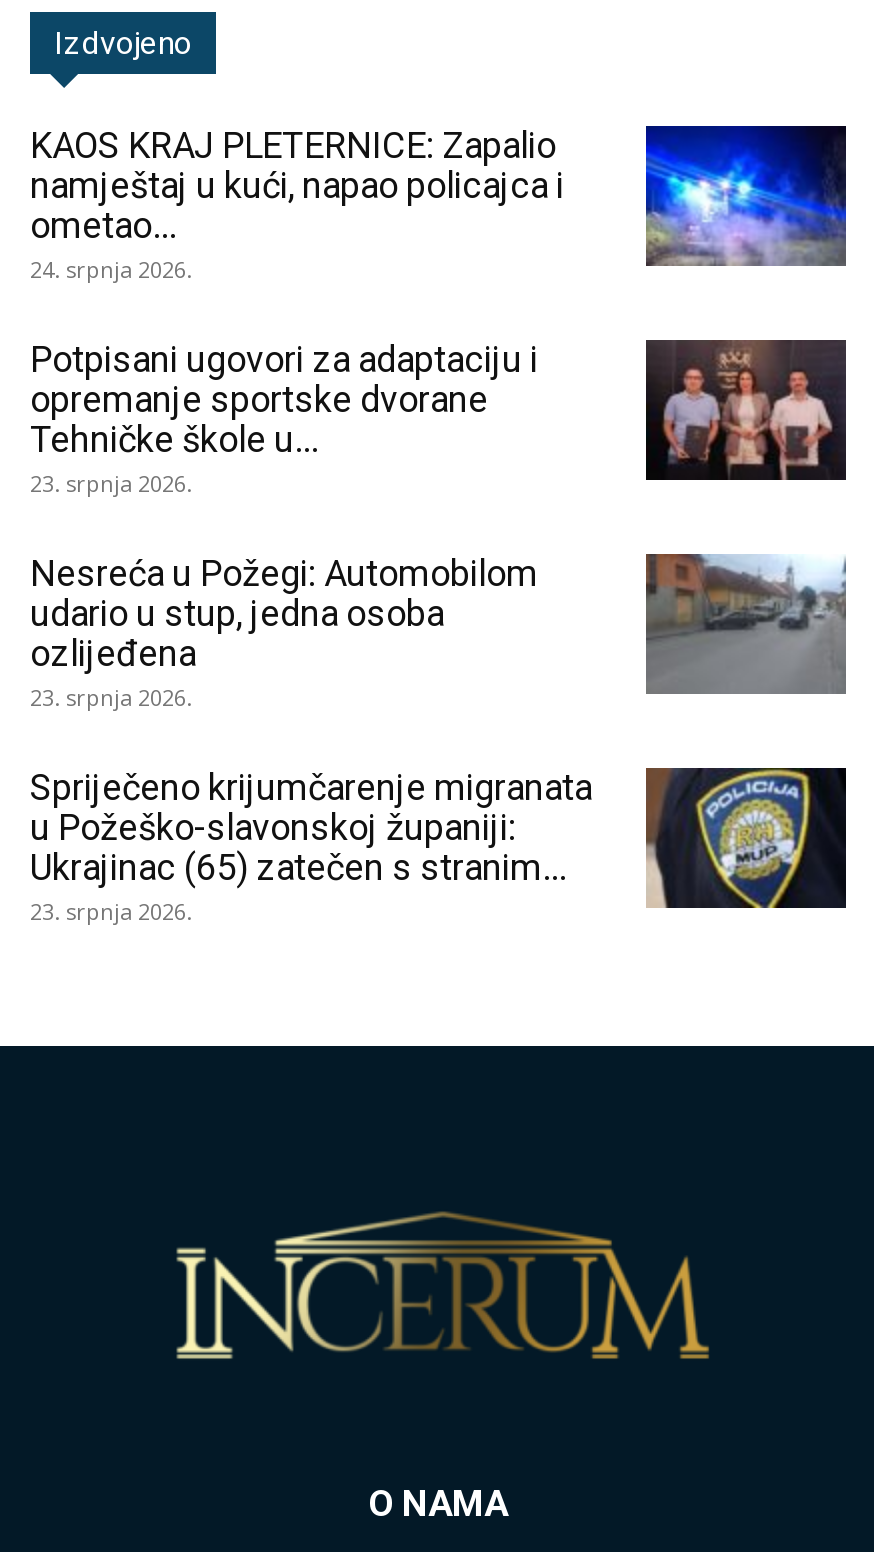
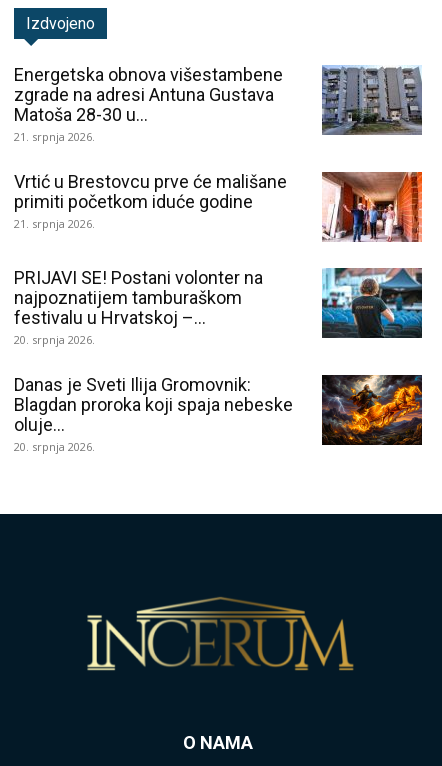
- [image]
- KAOS KRAJ PLETERNICE: Zapalio
- namještaj u kući, napao policajca i
- ometao...
- 24. srpnja 2026.
+ [image]
+ Energetska obnova višestambene
+ zgrade na adresi Antuna Gustava
+ Matoša 28-30 u...
+ 21. srpnja 2026.

- Potpisani ugovori za adaptaciju i
- opremanje sportske dvorane
- Tehničke škole u...
- 23. srpnja 2026.
+ Vrtić u Brestovcu prve će mališane
+ primiti početkom iduće godine
+ 21. srpnja 2026.

- [image]
+ [image]

- Nesreća u Požegi: Automobilom
- udario u stup, jedna osoba
- ozlijeđena
- 23. srpnja 2026.
+ PRIJAVI SE! Postani volonter na
+ najpoznatijem tamburaškom
+ festivalu u Hrvatskoj –...
+ 20. srpnja 2026.

- [image]
+ [image]

- [image]
- Spriječeno krijumčarenje migranata
- u Požeško-slavonskoj županiji:
- Ukrajinac (65) zatečen s stranim...
- 23. srpnja 2026.
+ [image]
+ Danas je Sveti Ilija Gromovnik:
+ Blagdan proroka koji spaja nebeske
+ oluje...
+ 20. srpnja 2026.
